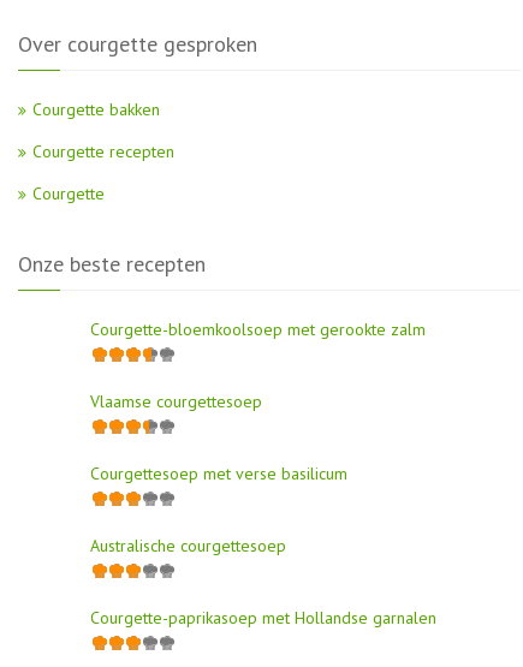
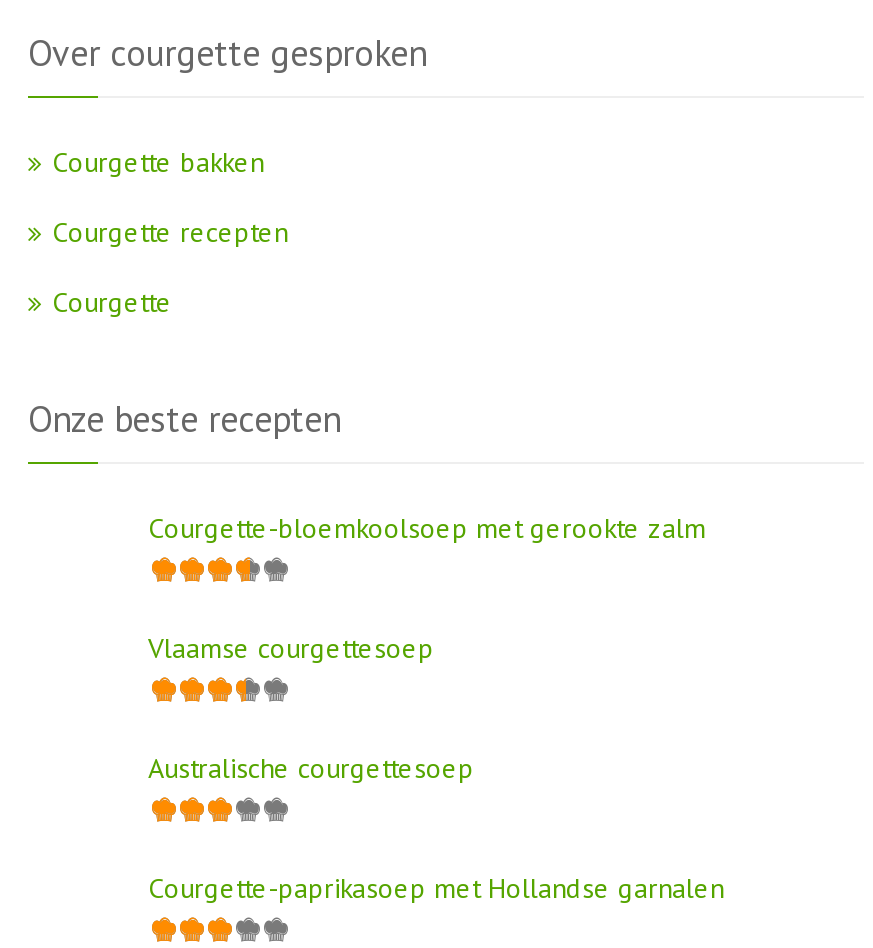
- Courgettesoep met verse basilicum
